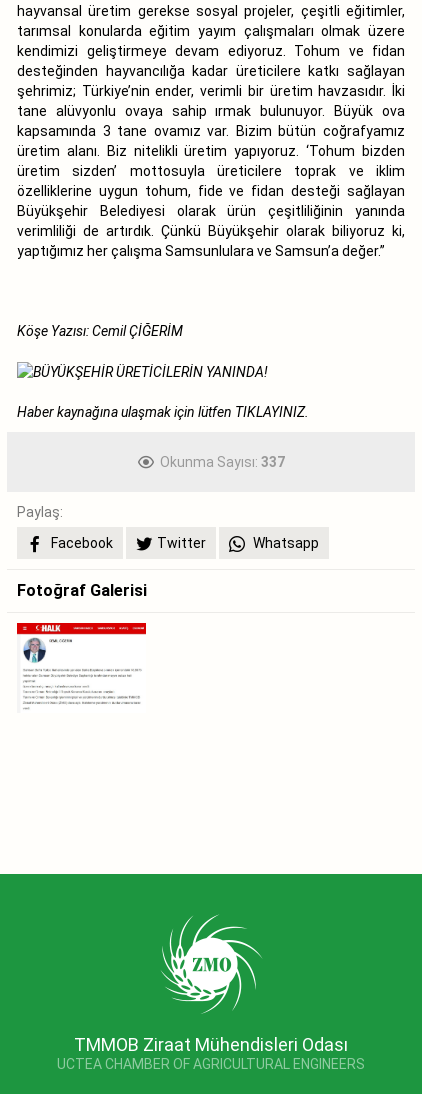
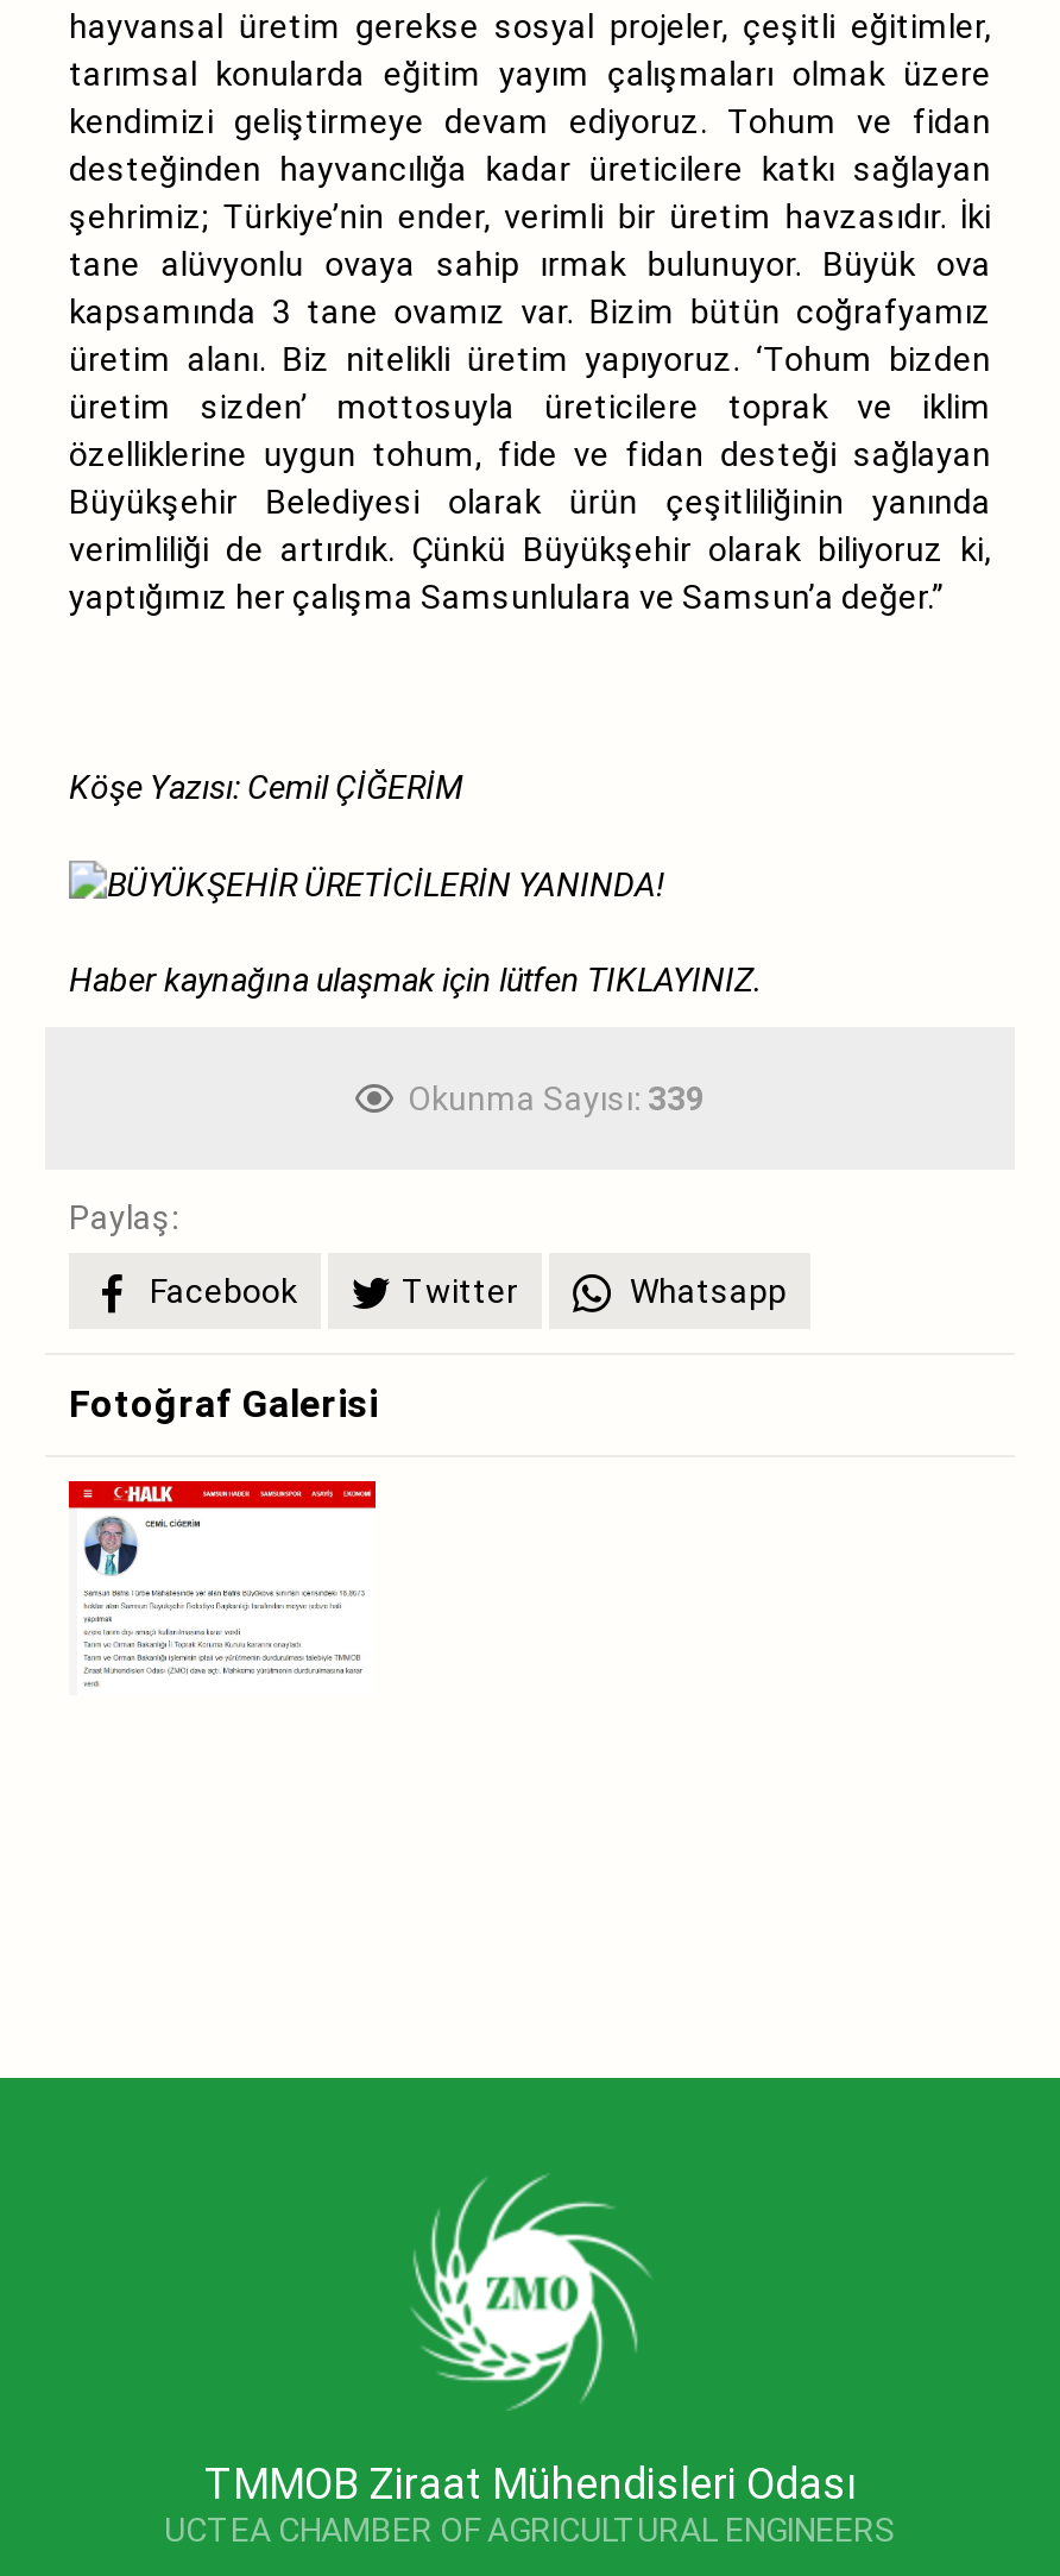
- Okunma Sayısı: 337
+ Okunma Sayısı: 339
